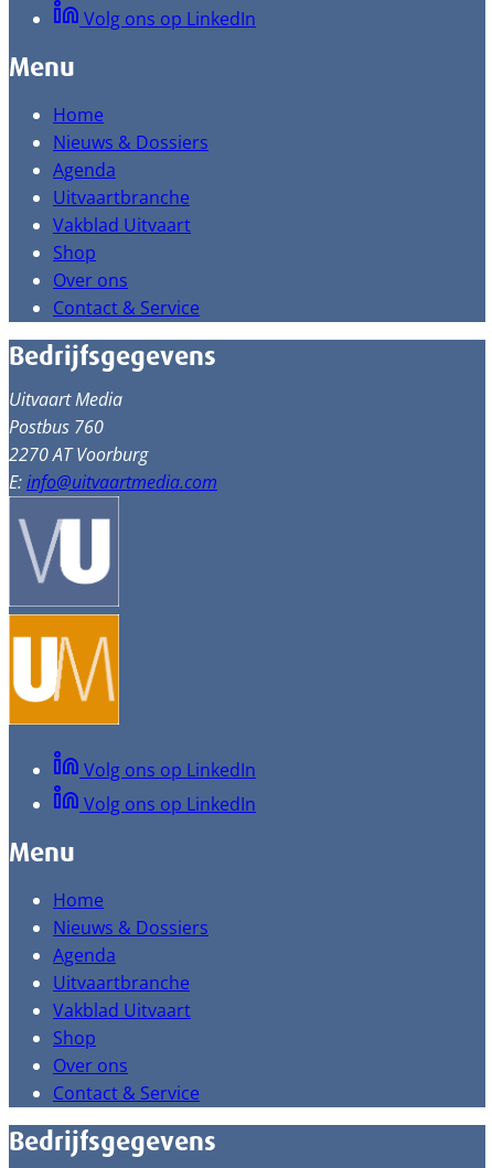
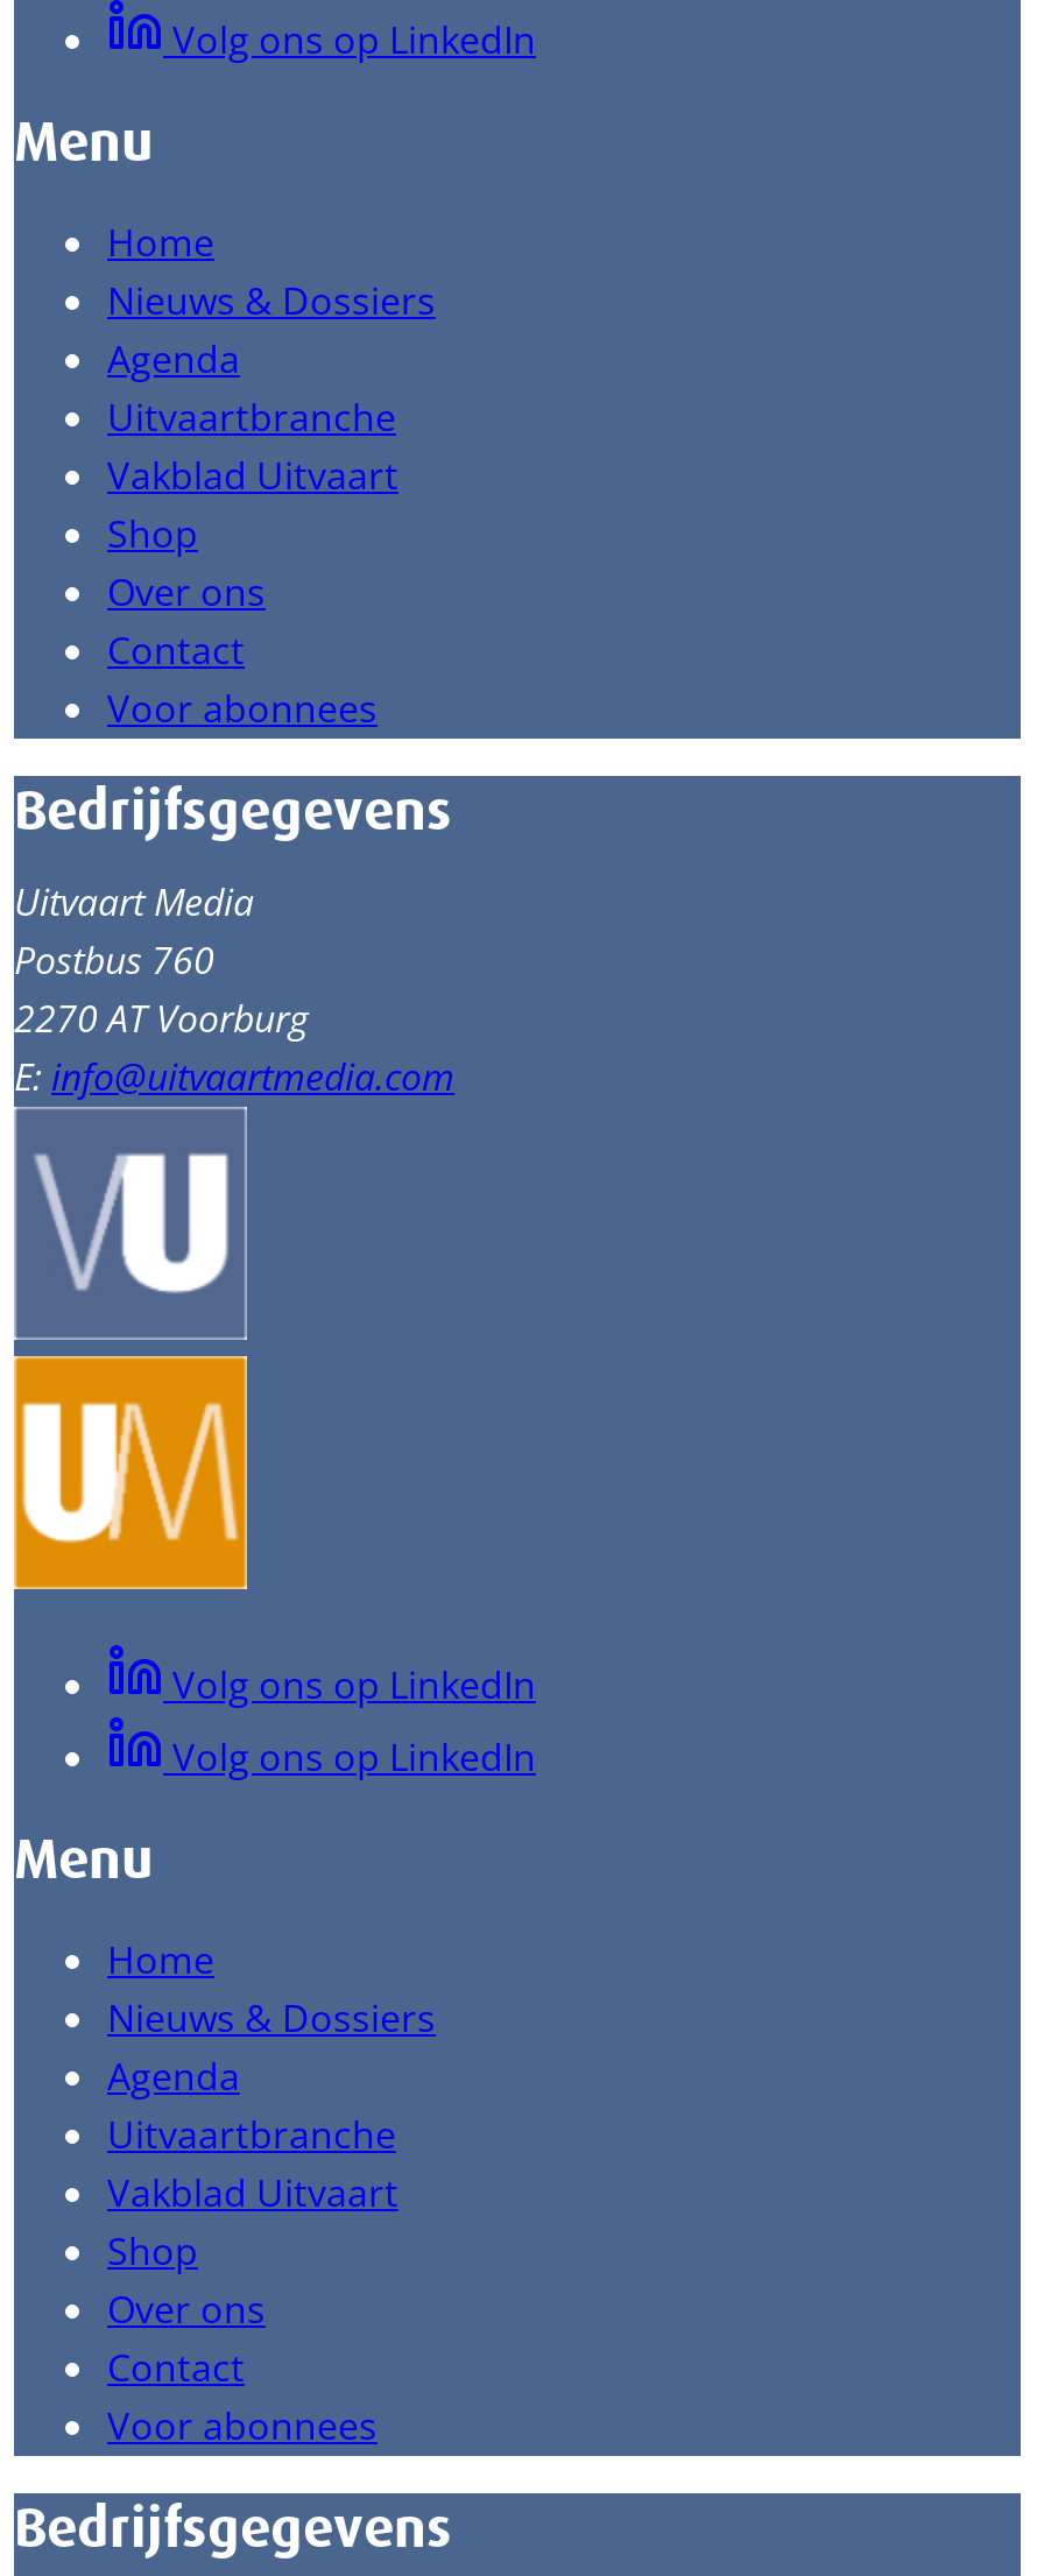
- Contact & Service
+ Contact
+ Voor abonnees

- Contact & Service
+ Contact
+ Voor abonnees
